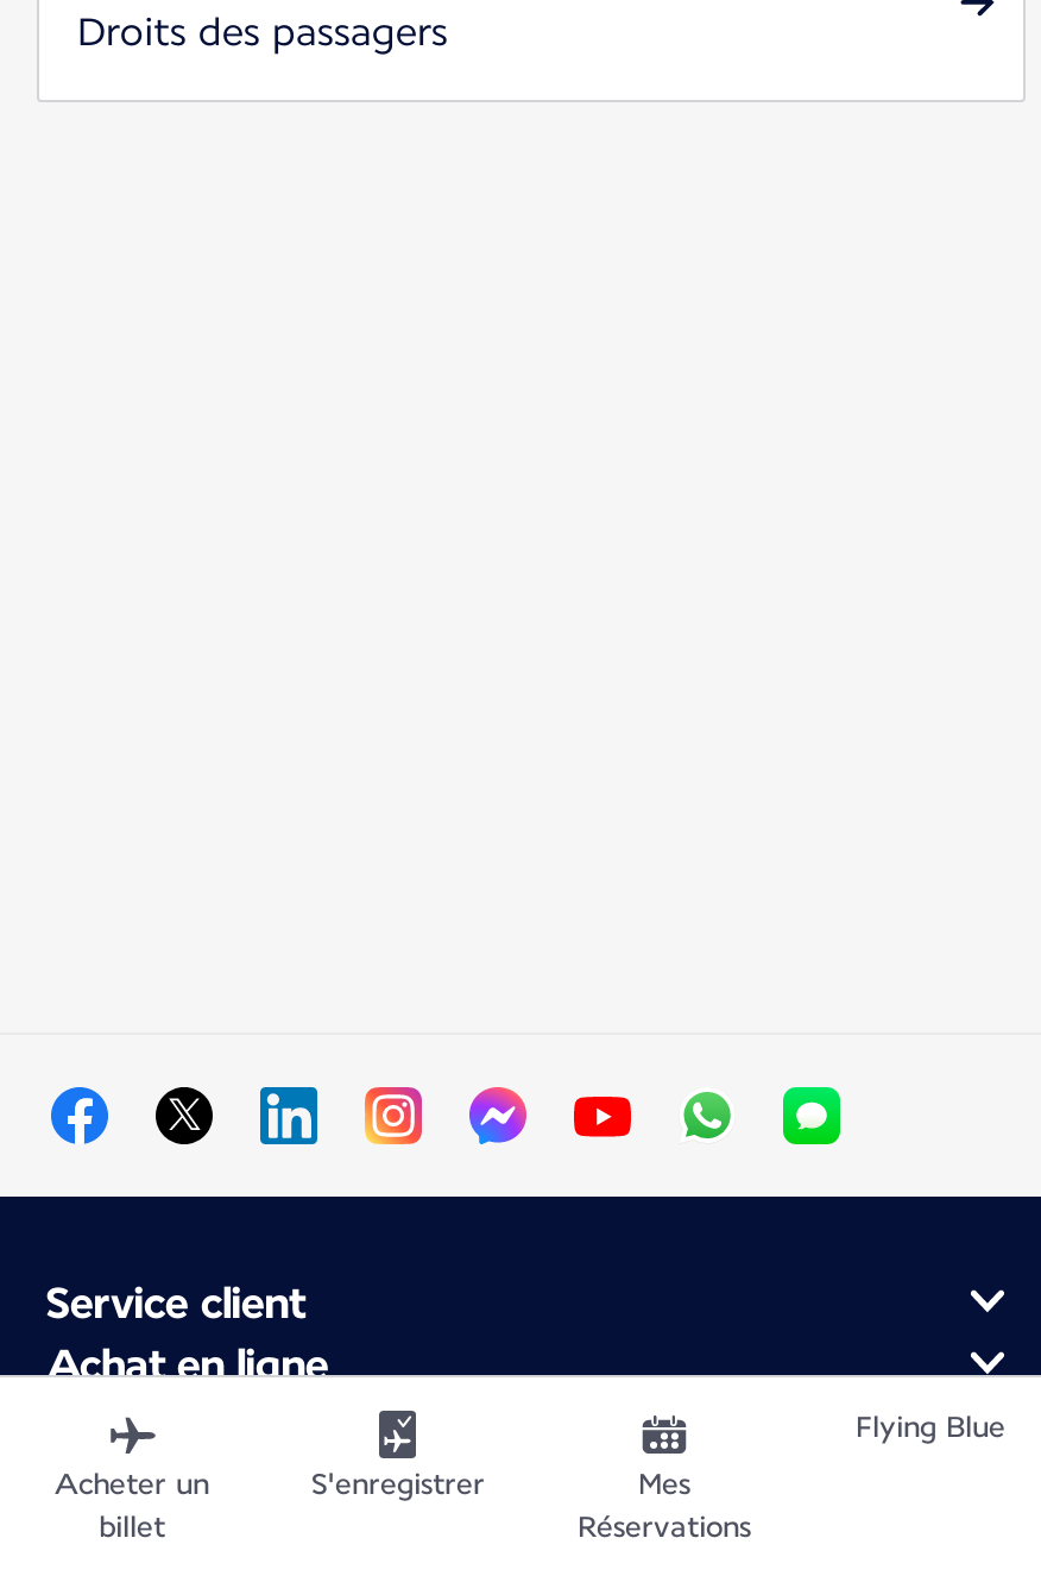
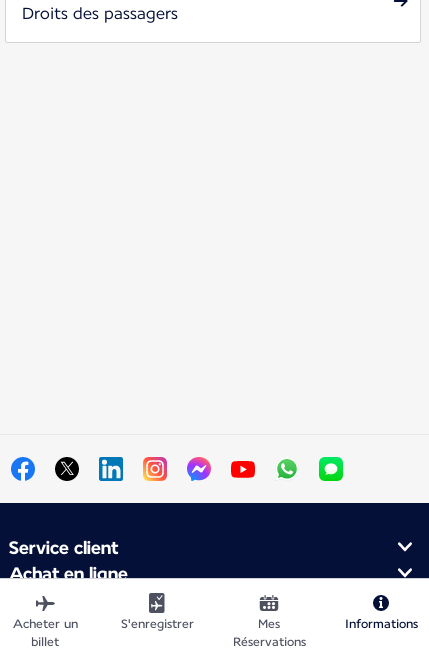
- Flying Blue
+ Informations
